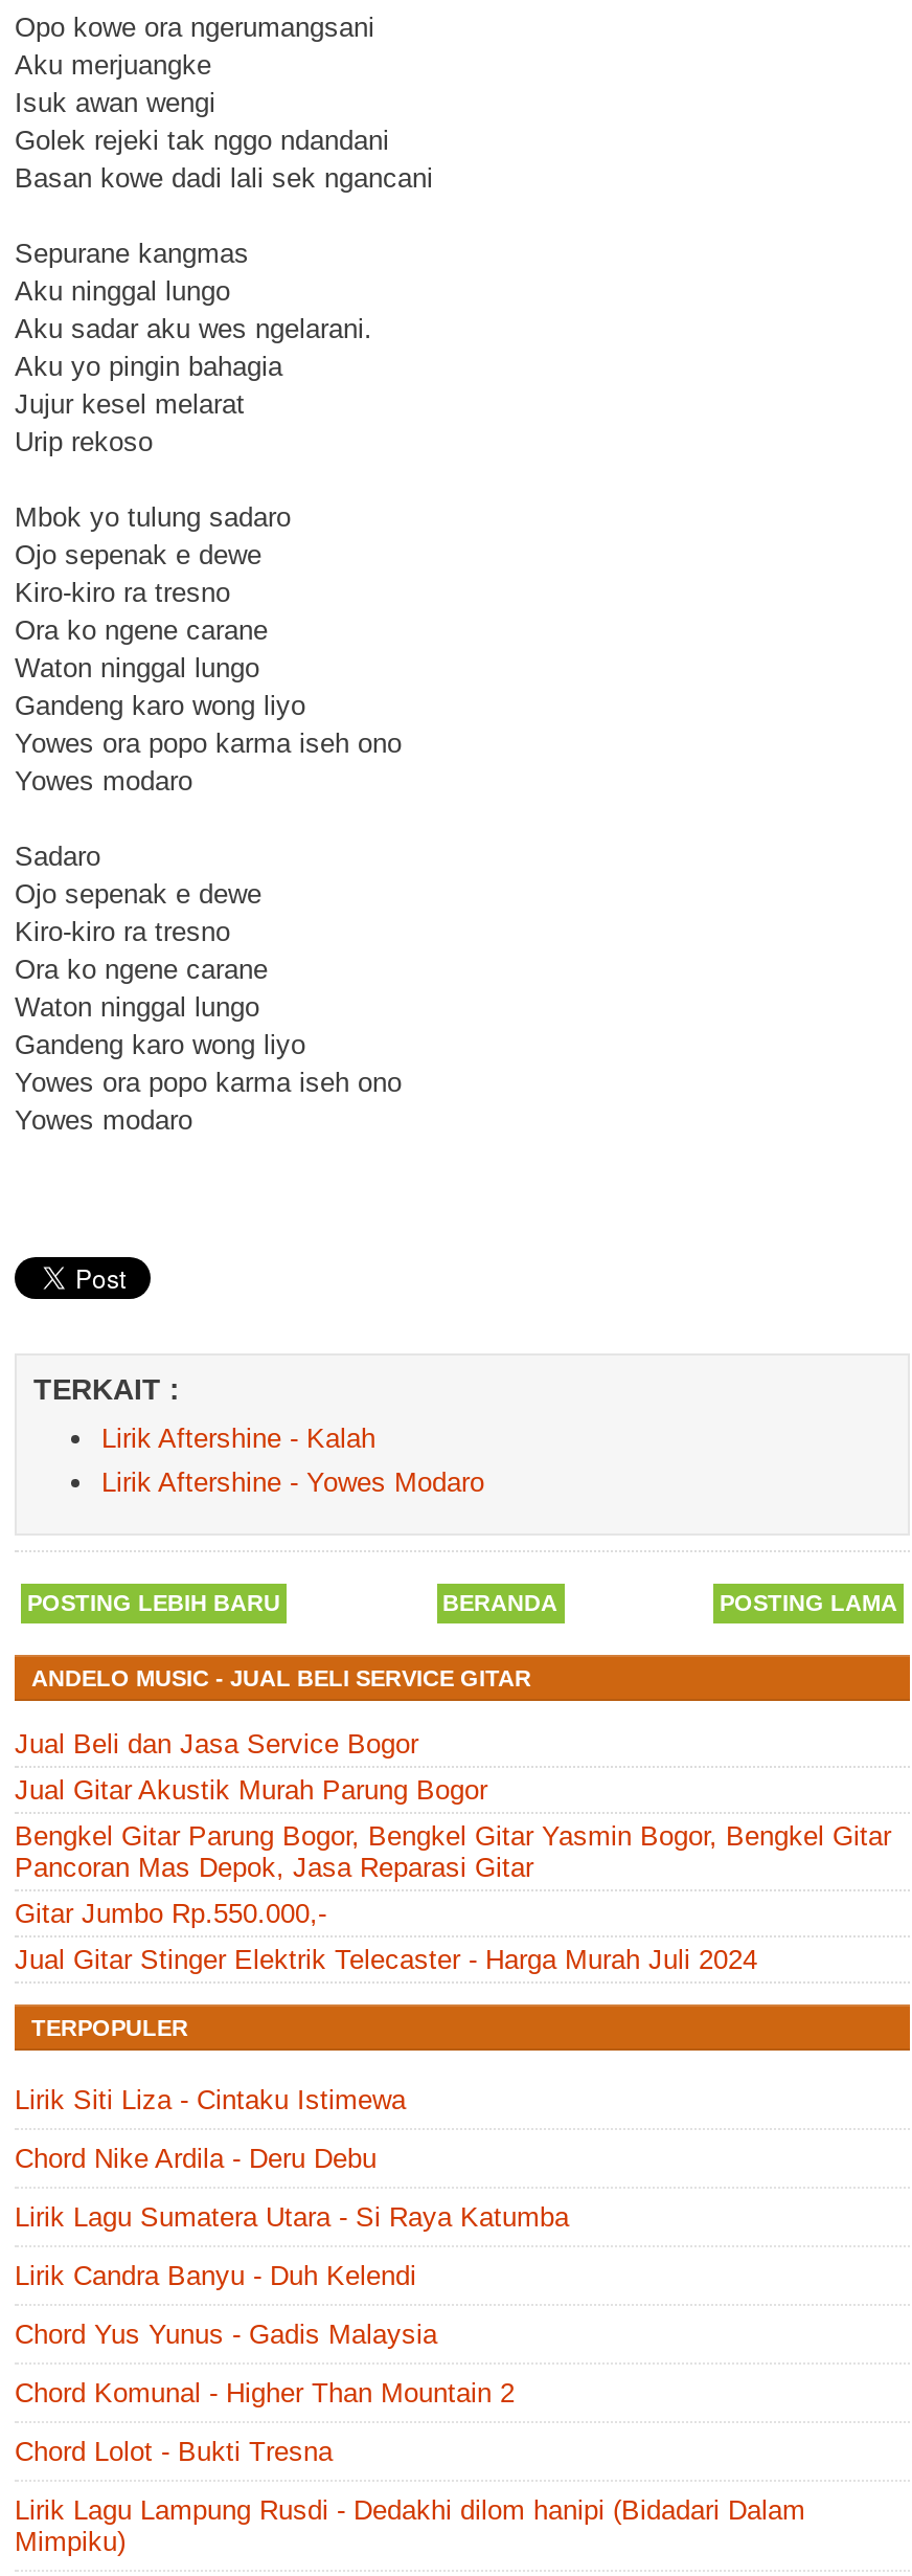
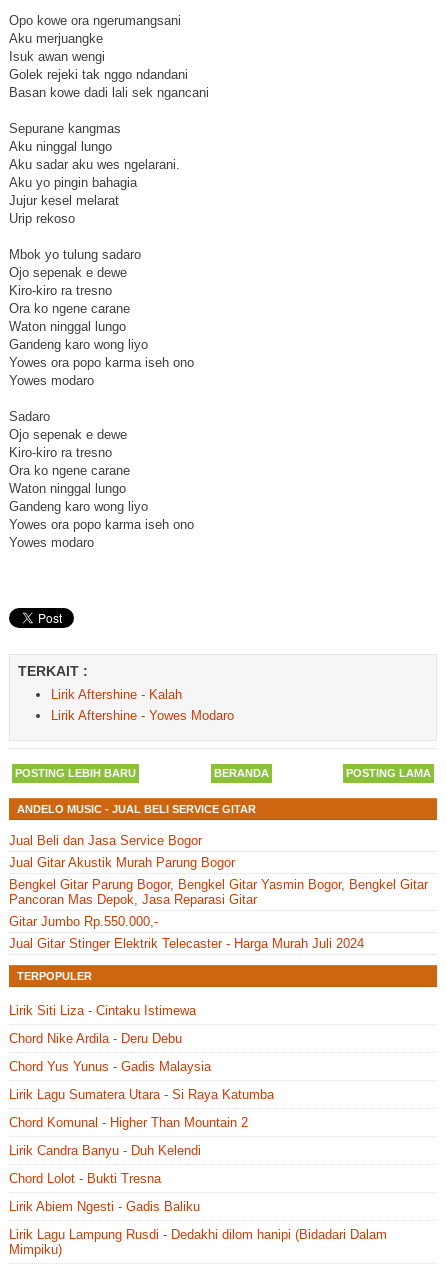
moved down: Lirik Lagu Sumatera Utara - Si Raya Katumba

moved down: Lirik Candra Banyu - Duh Kelendi

moved up: Chord Yus Yunus - Gadis Malaysia

moved up: Chord Komunal - Higher Than Mountain 2

+ Lirik Abiem Ngesti - Gadis Baliku
